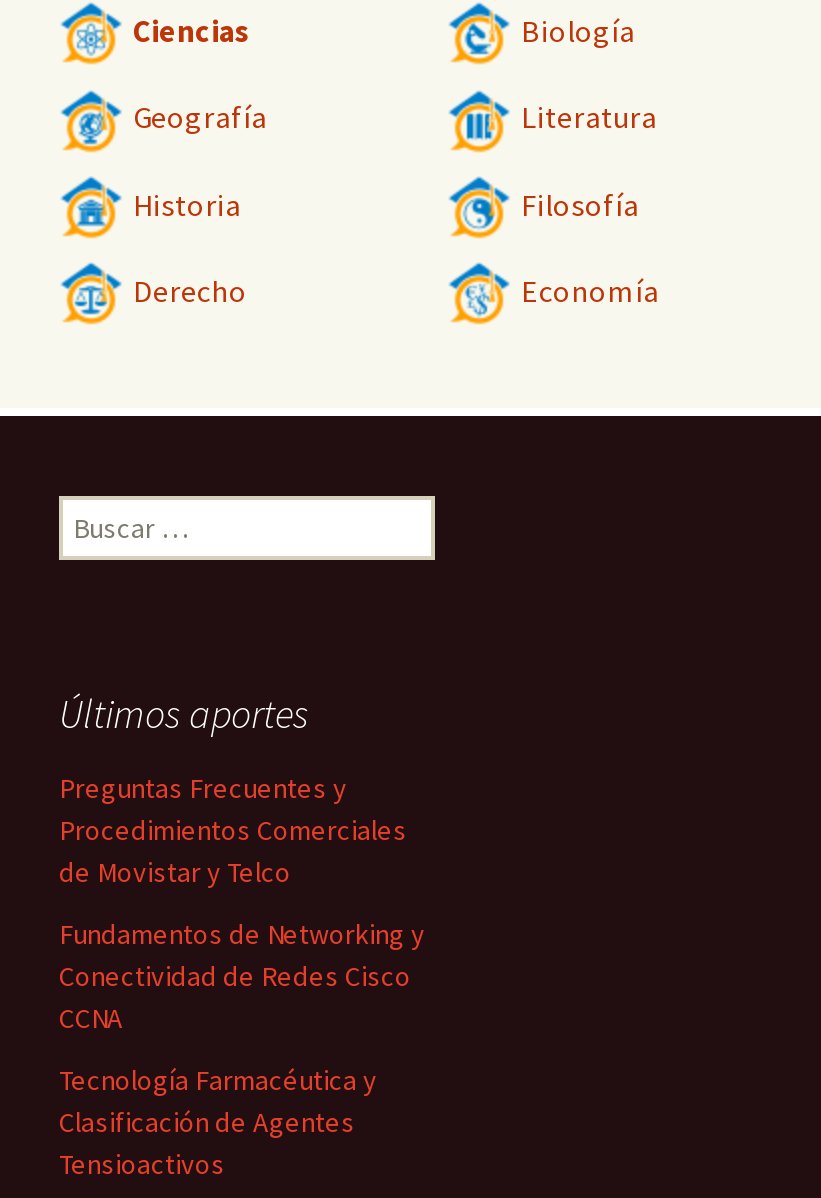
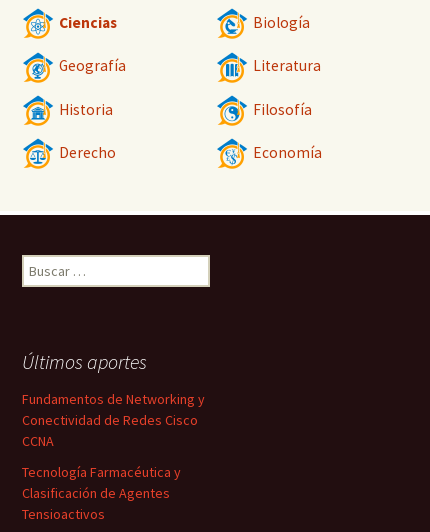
- Preguntas Frecuentes y
- Procedimientos Comerciales
- de Movistar y Telco
